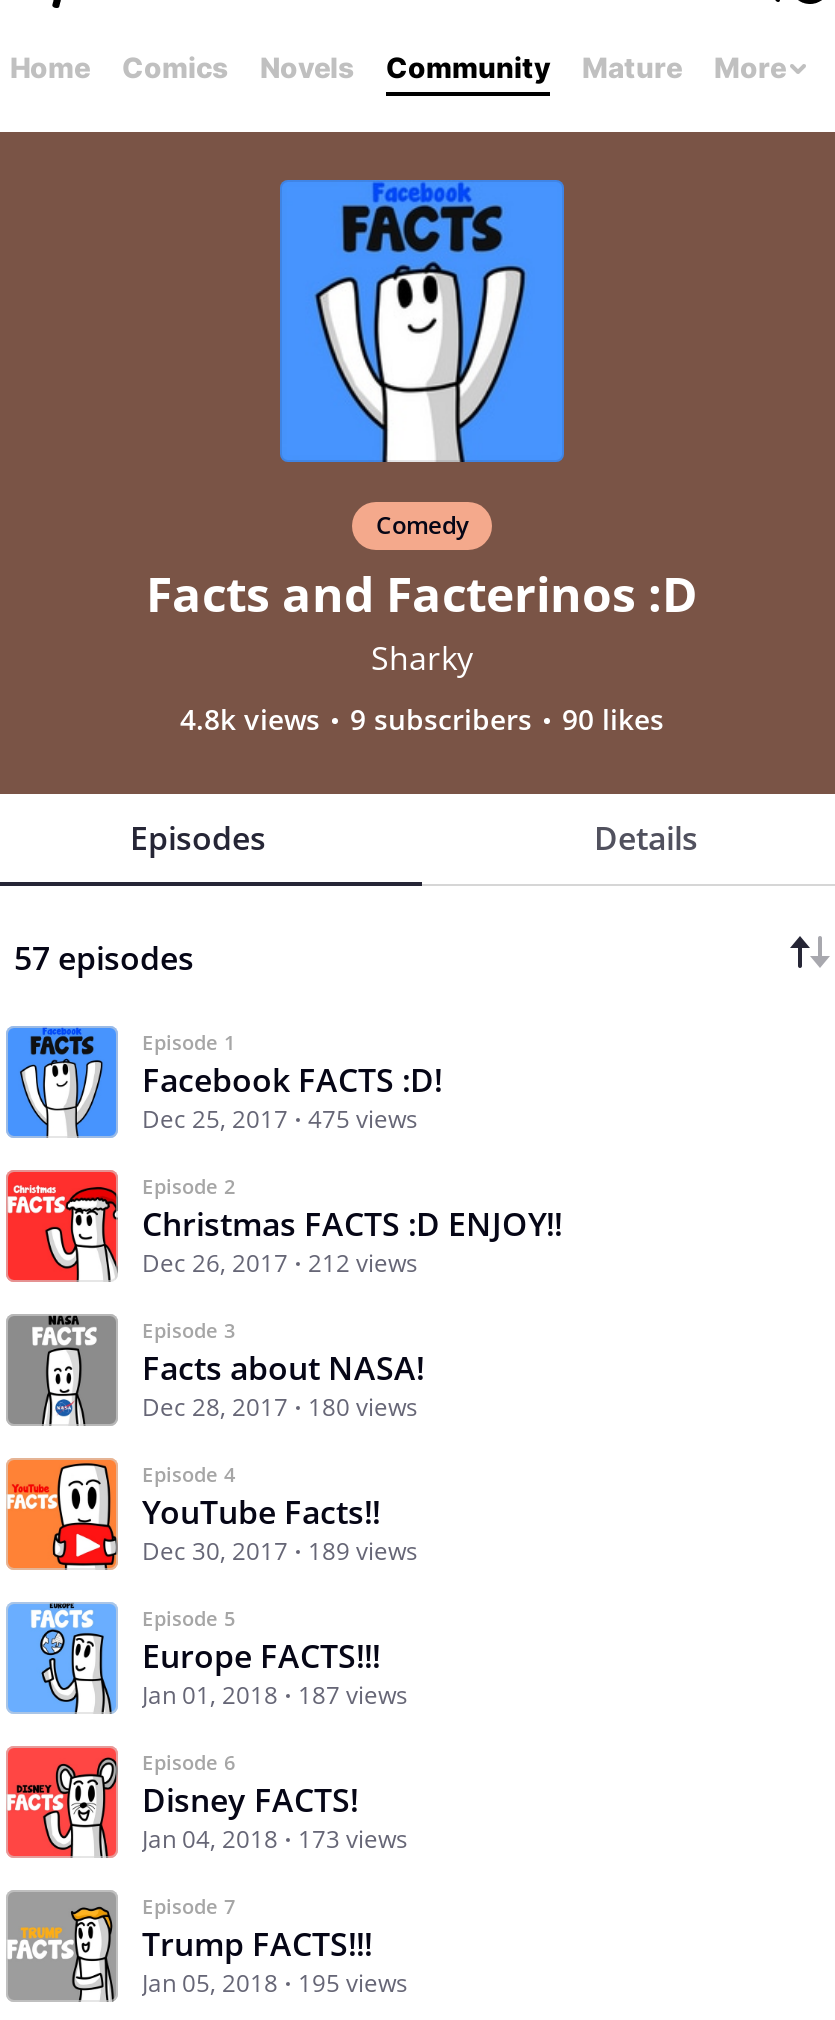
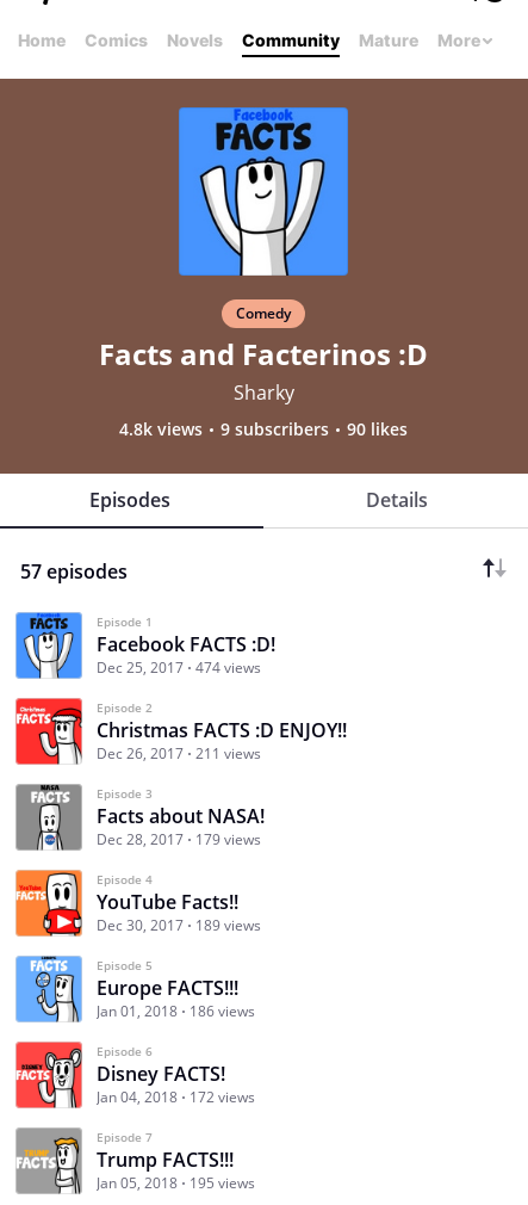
- Dec 25, 2017 475 views
+ Dec 25, 2017 474 views

- Dec 26, 2017 212 views
+ Dec 26, 2017 211 views

- Dec 28, 2017 180 views
+ Dec 28, 2017 179 views

- Jan 01, 2018 187 views
+ Jan 01, 2018 186 views

- Jan 04, 2018 173 views
+ Jan 04, 2018 172 views
